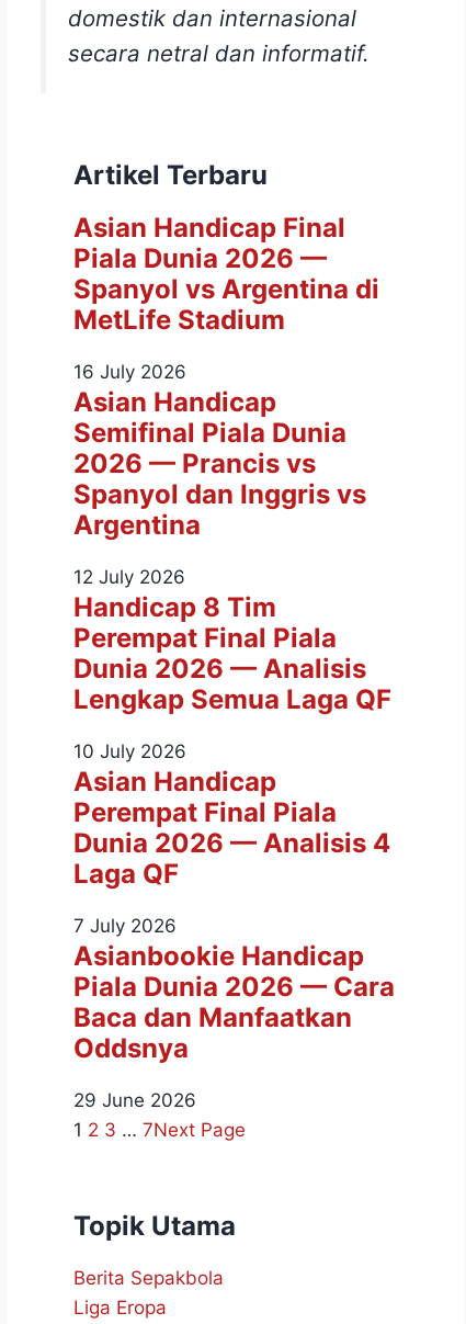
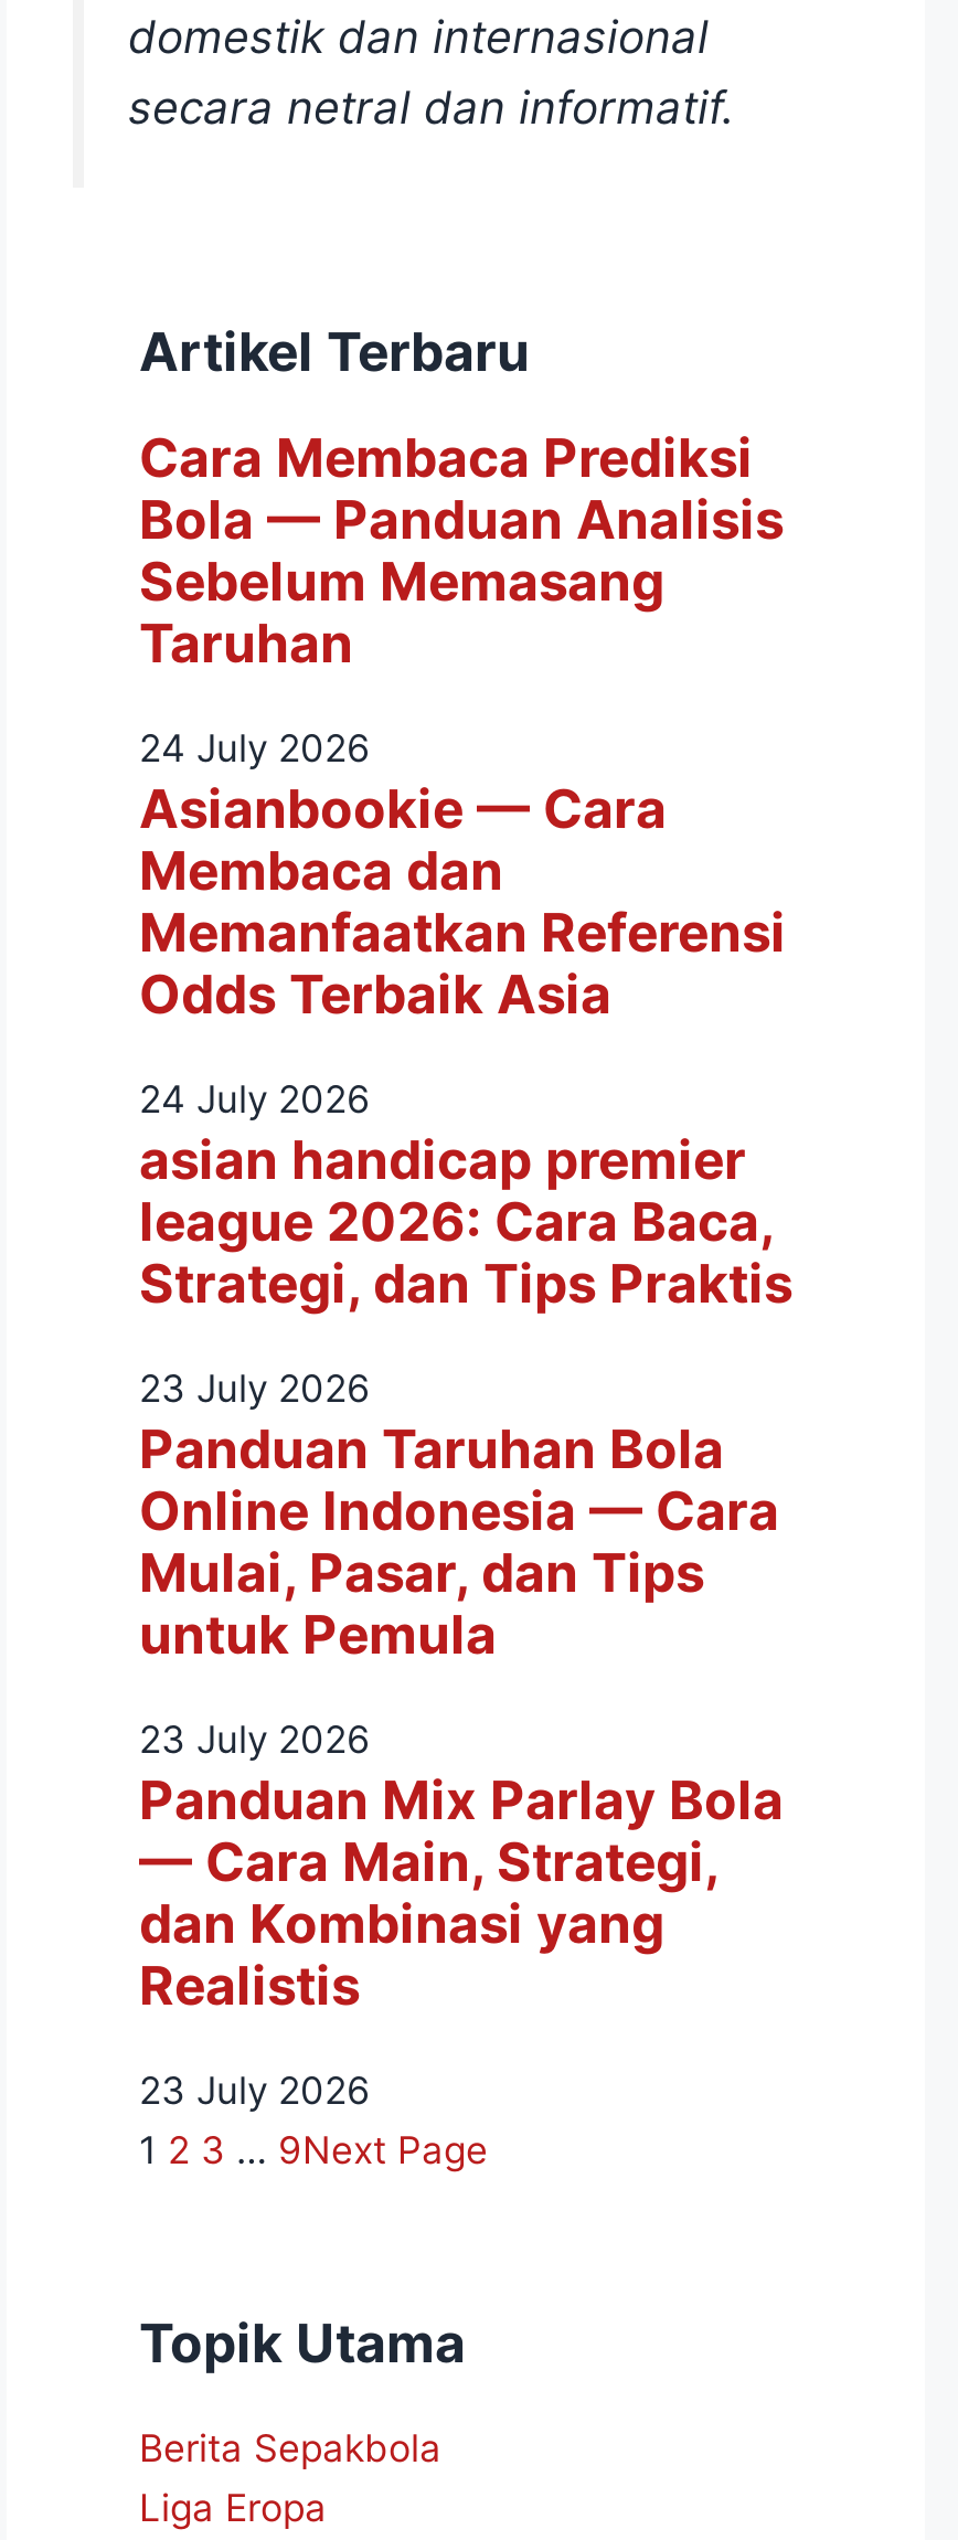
- Asian Handicap Final
- Piala Dunia 2026 —
- Spanyol vs Argentina di
- MetLife Stadium
+ Cara Membaca Prediksi
+ Bola — Panduan Analisis
+ Sebelum Memasang
+ Taruhan

- 16 July 2026
- Asian Handicap
- Semifinal Piala Dunia
- 2026 — Prancis vs
- Spanyol dan Inggris vs
- Argentina
+ 24 July 2026
+ Asianbookie — Cara
+ Membaca dan
+ Memanfaatkan Referensi
+ Odds Terbaik Asia

- 12 July 2026
- Handicap 8 Tim
- Perempat Final Piala
- Dunia 2026 — Analisis
- Lengkap Semua Laga QF
+ 24 July 2026
+ asian handicap premier
+ league 2026: Cara Baca,
+ Strategi, dan Tips Praktis

- 10 July 2026
- Asian Handicap
- Perempat Final Piala
- Dunia 2026 — Analisis 4
- Laga QF
+ 23 July 2026
+ Panduan Taruhan Bola
+ Online Indonesia — Cara
+ Mulai, Pasar, dan Tips
+ untuk Pemula

- 7 July 2026
- Asianbookie Handicap
- Piala Dunia 2026 — Cara
- Baca dan Manfaatkan
- Oddsnya
+ 23 July 2026
+ Panduan Mix Parlay Bola
+ — Cara Main, Strategi,
+ dan Kombinasi yang
+ Realistis

- 29 June 2026
- 1 2 3 … 7Next Page
+ 23 July 2026
+ 1 2 3 … 9Next Page
